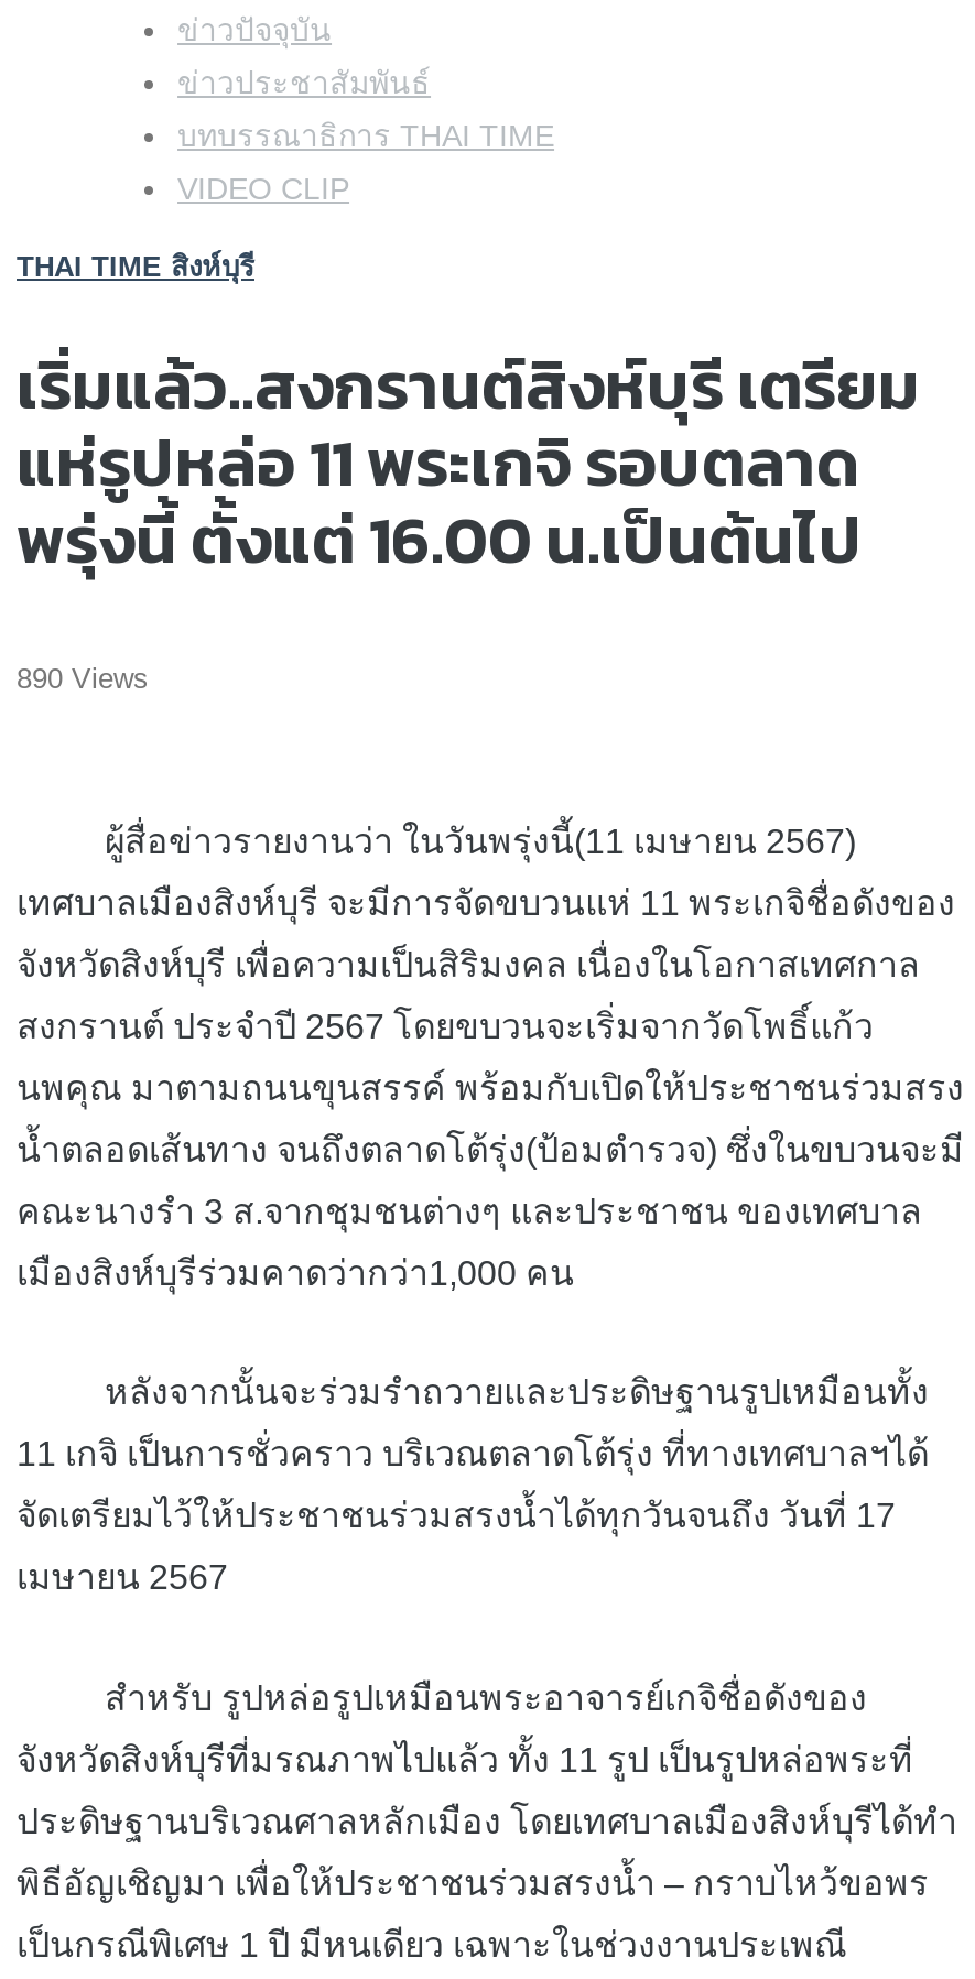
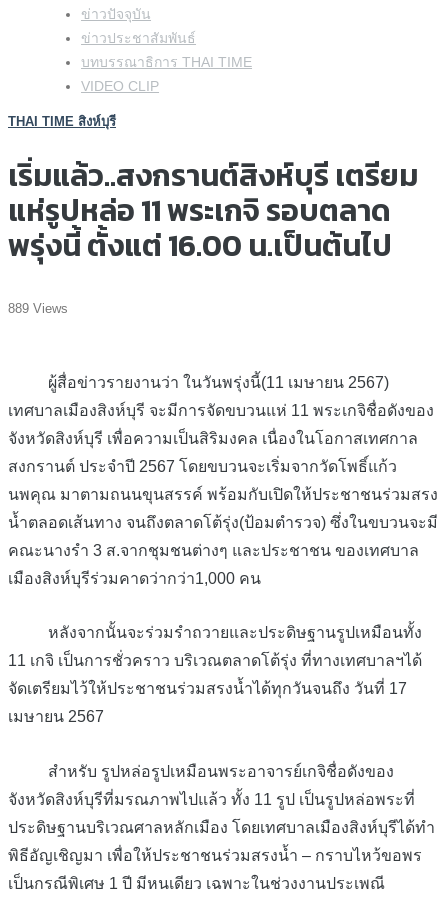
- 890 Views
+ 889 Views
